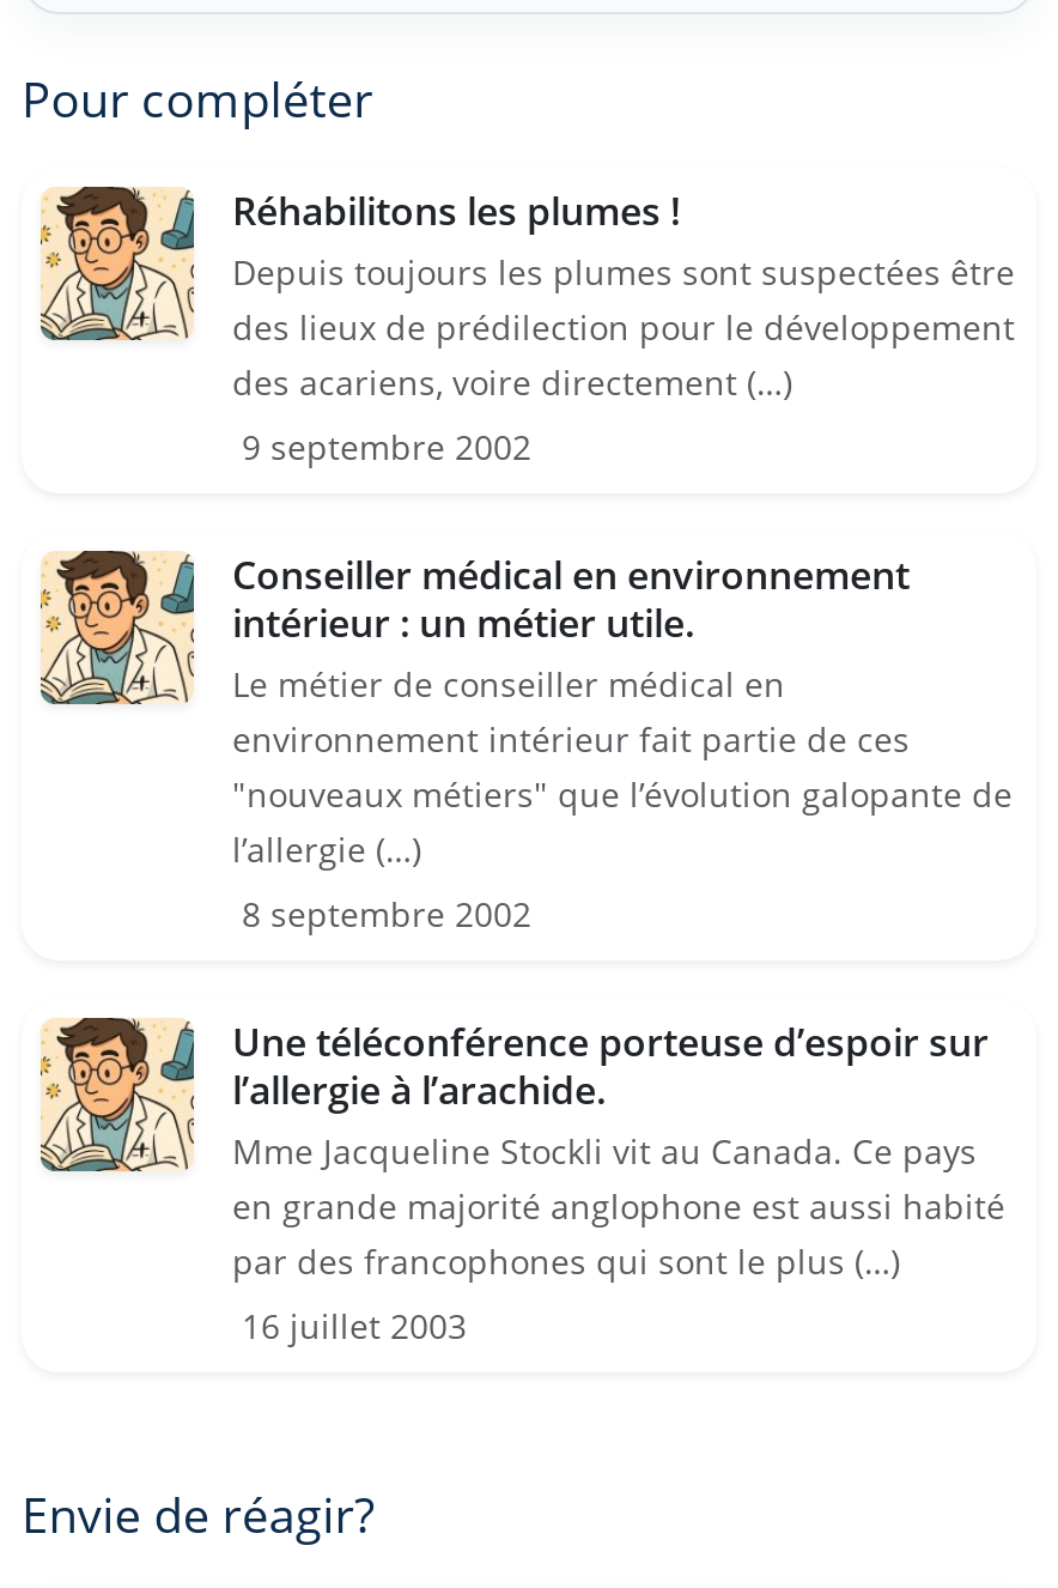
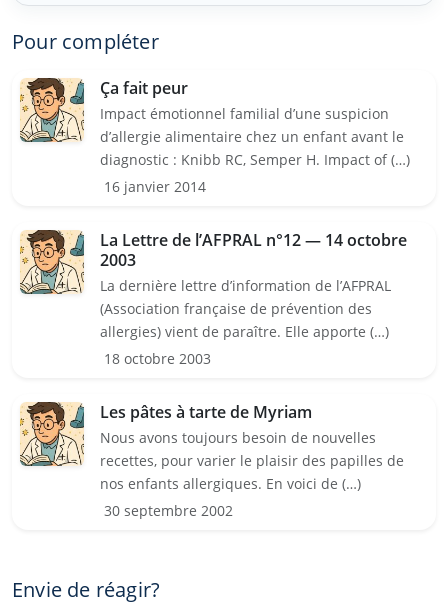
- Réhabilitons les plumes !
- Depuis toujours les plumes sont suspectées être
- des lieux de prédilection pour le développement
- des acariens, voire directement (…)
- 9 septembre 2002
+ Ça fait peur
+ Impact émotionnel familial d’une suspicion
+ d’allergie alimentaire chez un enfant avant le
+ diagnostic : Knibb RC, Semper H. Impact of (…)
+ 16 janvier 2014

- Conseiller médical en environnement
- intérieur : un métier utile.
- Le métier de conseiller médical en
- environnement intérieur fait partie de ces
- "nouveaux métiers" que l’évolution galopante de
- l’allergie (…)
- 8 septembre 2002
+ La Lettre de l’AFPRAL n°12 — 14 octobre
+ 2003
+ La dernière lettre d’information de l’AFPRAL
+ (Association française de prévention des
+ allergies) vient de paraître. Elle apporte (…)
+ 18 octobre 2003

moved up: [image]

- Une téléconférence porteuse d’espoir sur
- l’allergie à l’arachide.
- Mme Jacqueline Stockli vit au Canada. Ce pays
- en grande majorité anglophone est aussi habité
- par des francophones qui sont le plus (…)
- 16 juillet 2003
+ Les pâtes à tarte de Myriam
+ Nous avons toujours besoin de nouvelles
+ recettes, pour varier le plaisir des papilles de
+ nos enfants allergiques. En voici de (…)
+ 30 septembre 2002
